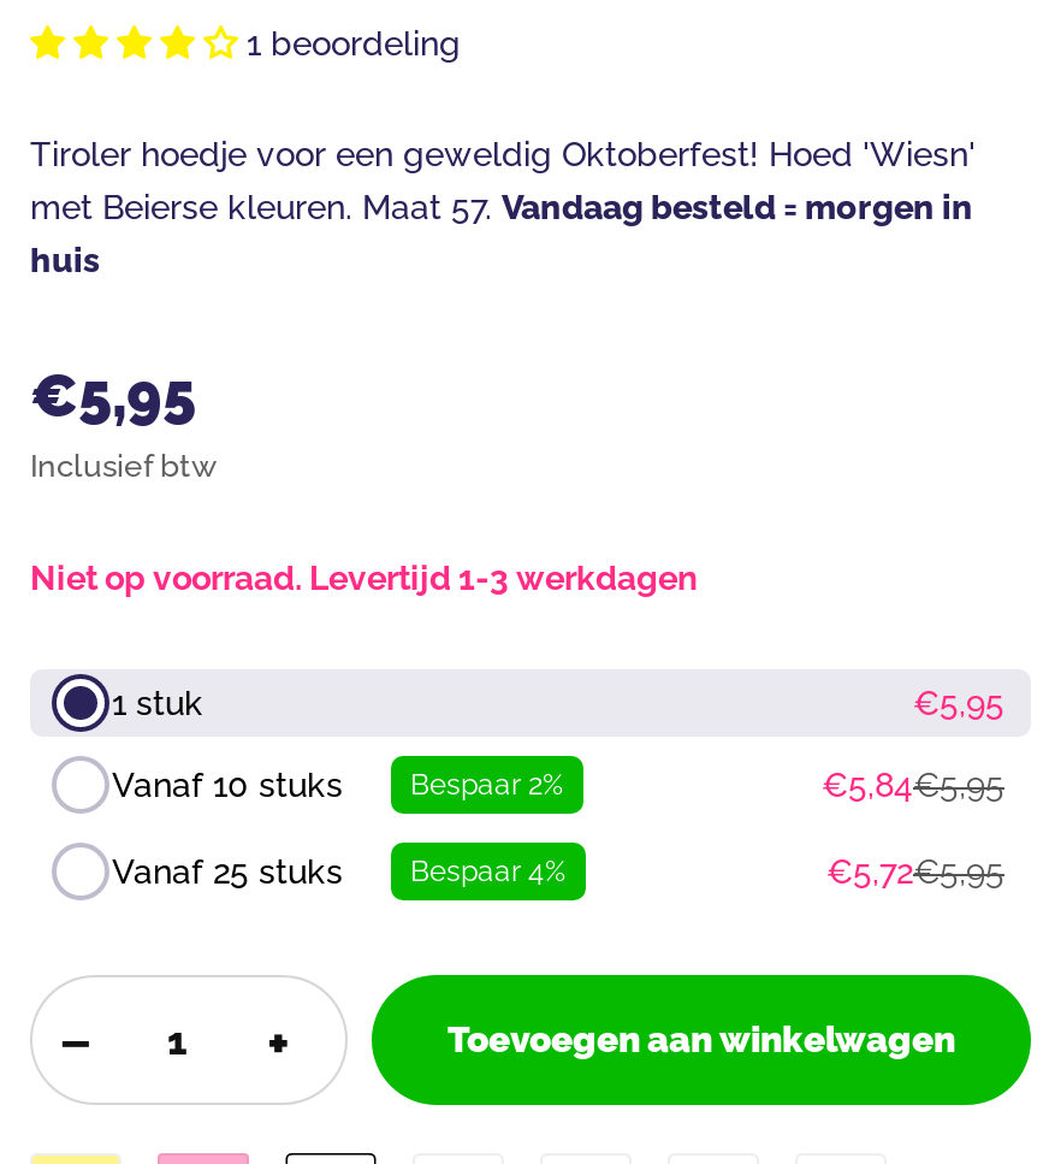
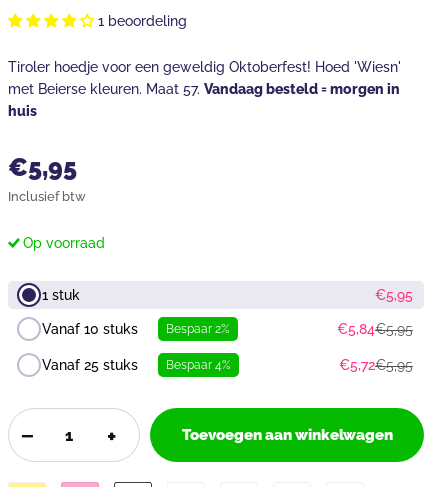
- Niet op voorraad. Levertijd 1-3 werkdagen
+ Op voorraad
